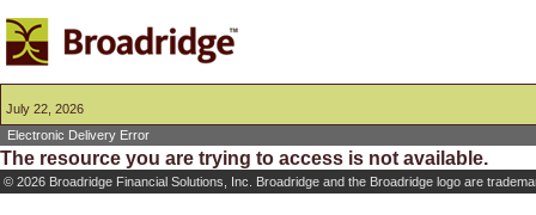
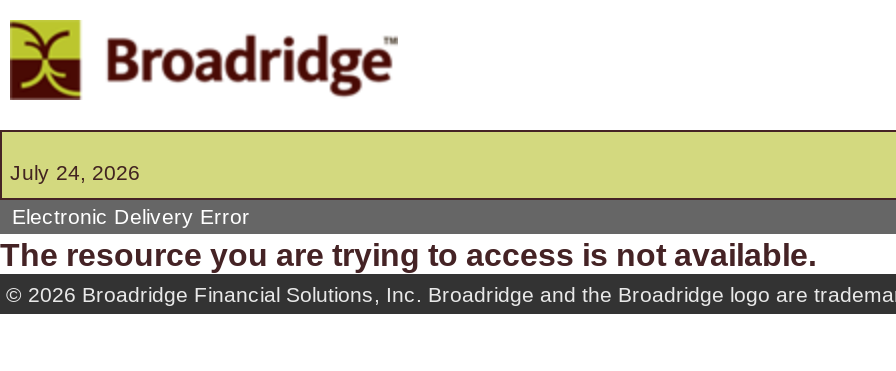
- July 22, 2026
+ July 24, 2026
